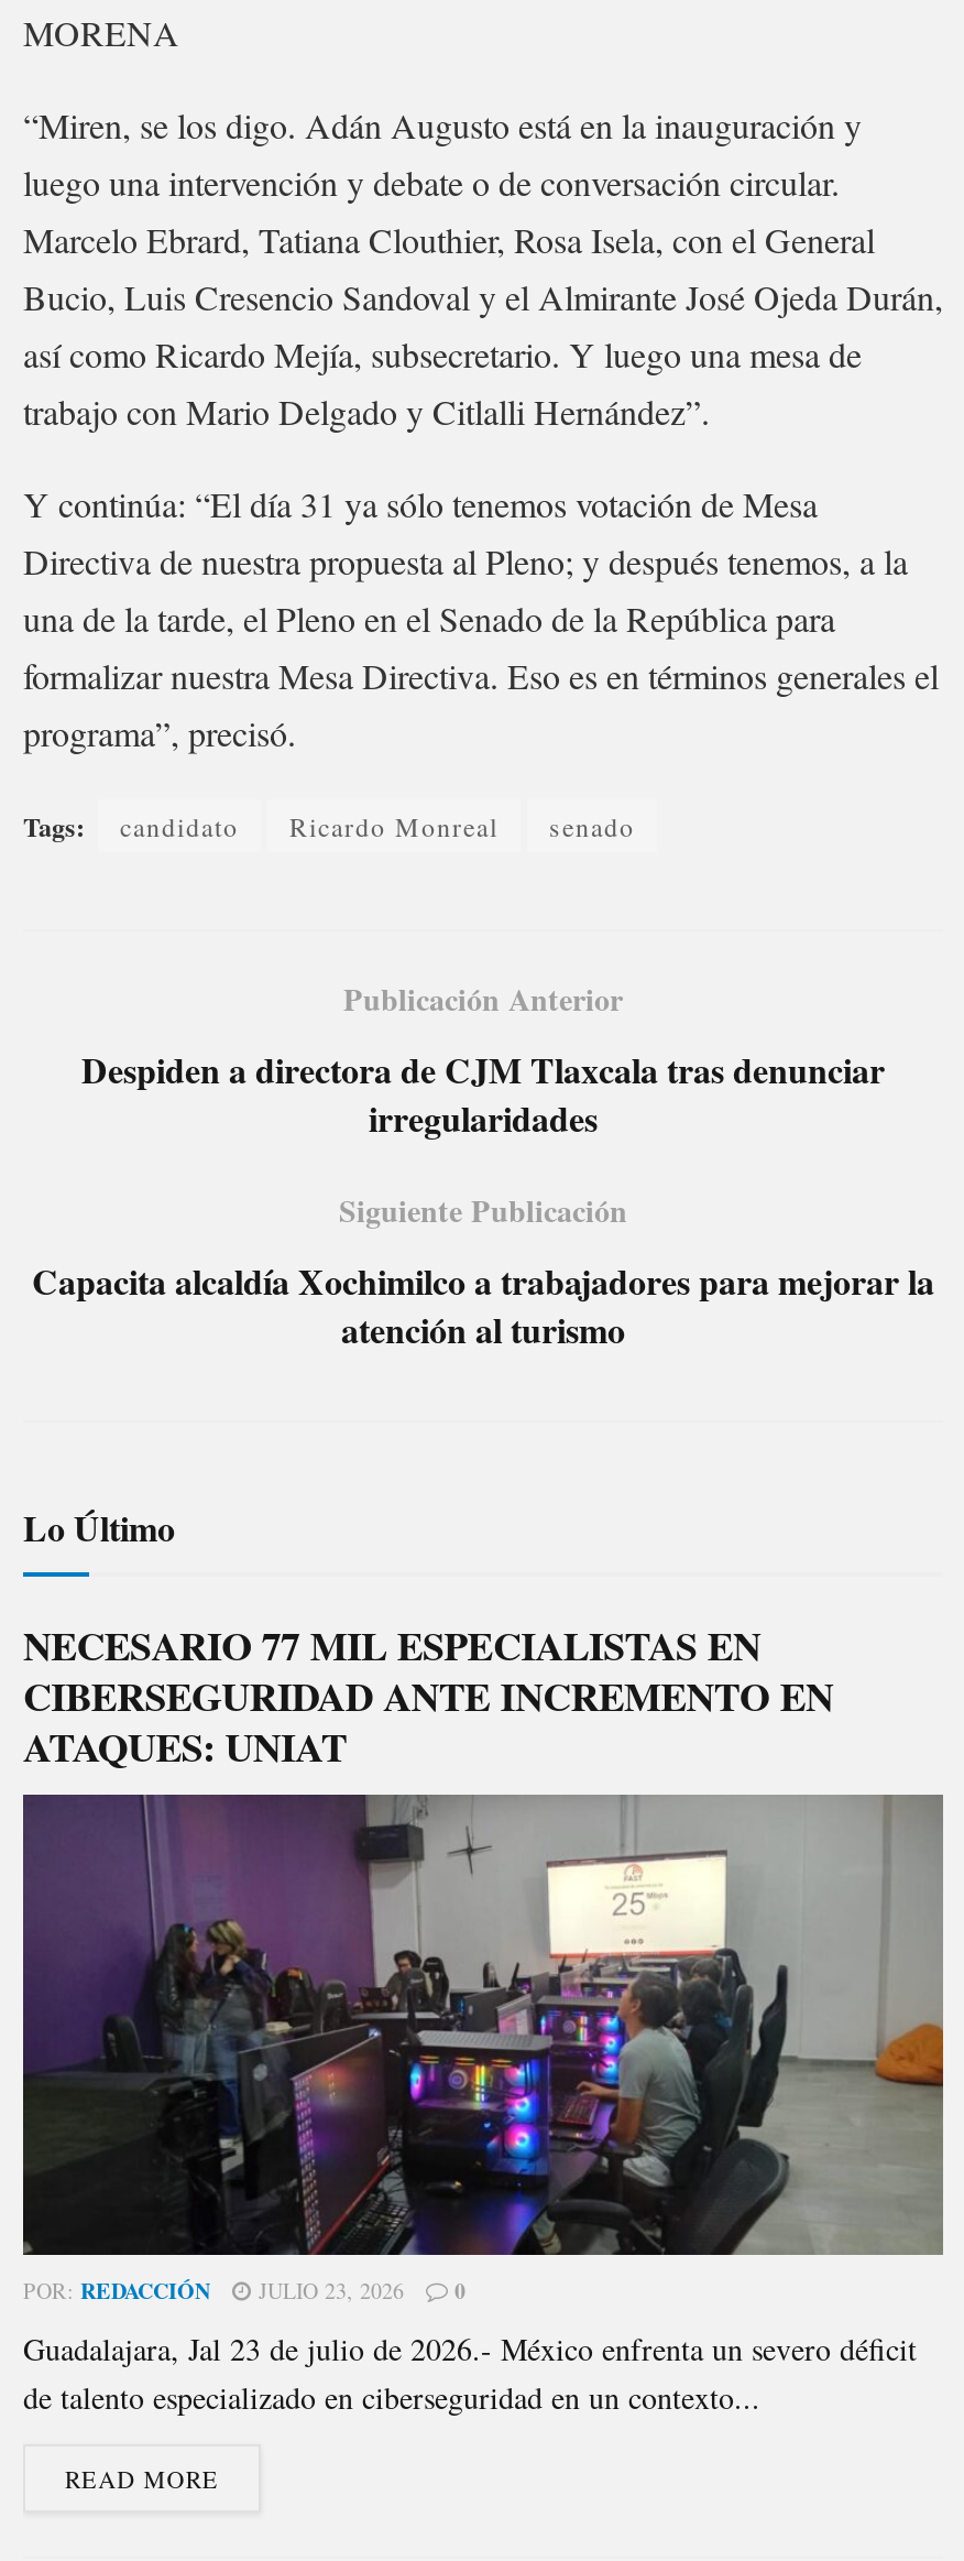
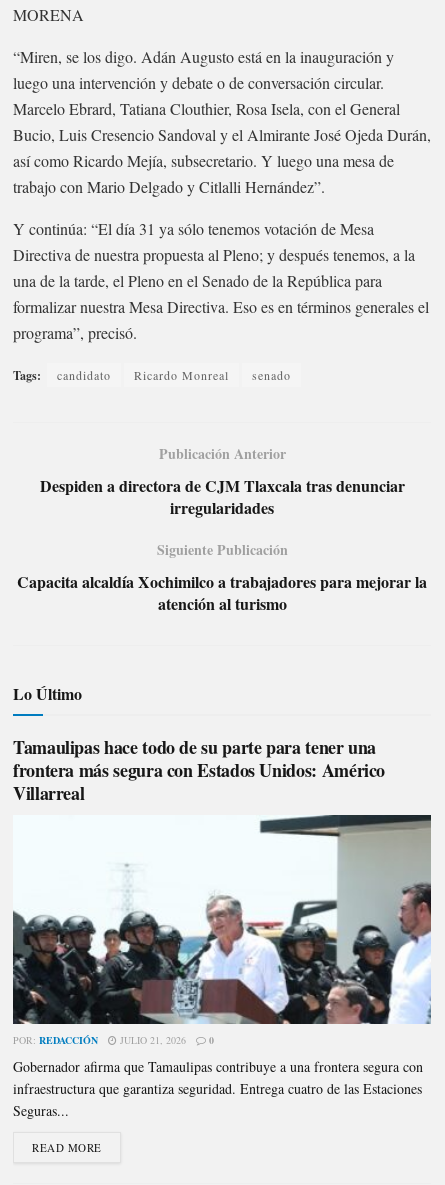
- NECESARIO 77 MIL ESPECIALISTAS EN
- CIBERSEGURIDAD ANTE INCREMENTO EN
- ATAQUES: UNIAT
+ Tamaulipas hace todo de su parte para tener una
+ frontera más segura con Estados Unidos: Américo
+ Villarreal

- [image]
- POR: REDACCIÓN JULIO 23, 2026 0
+ [image]
+ POR: REDACCIÓN JULIO 21, 2026 0

- Guadalajara, Jal 23 de julio de 2026.- México enfrenta un severo déficit
- de talento especializado en ciberseguridad en un contexto...
+ Gobernador afirma que Tamaulipas contribuye a una frontera segura con
+ infraestructura que garantiza seguridad. Entrega cuatro de las Estaciones
+ Seguras...
